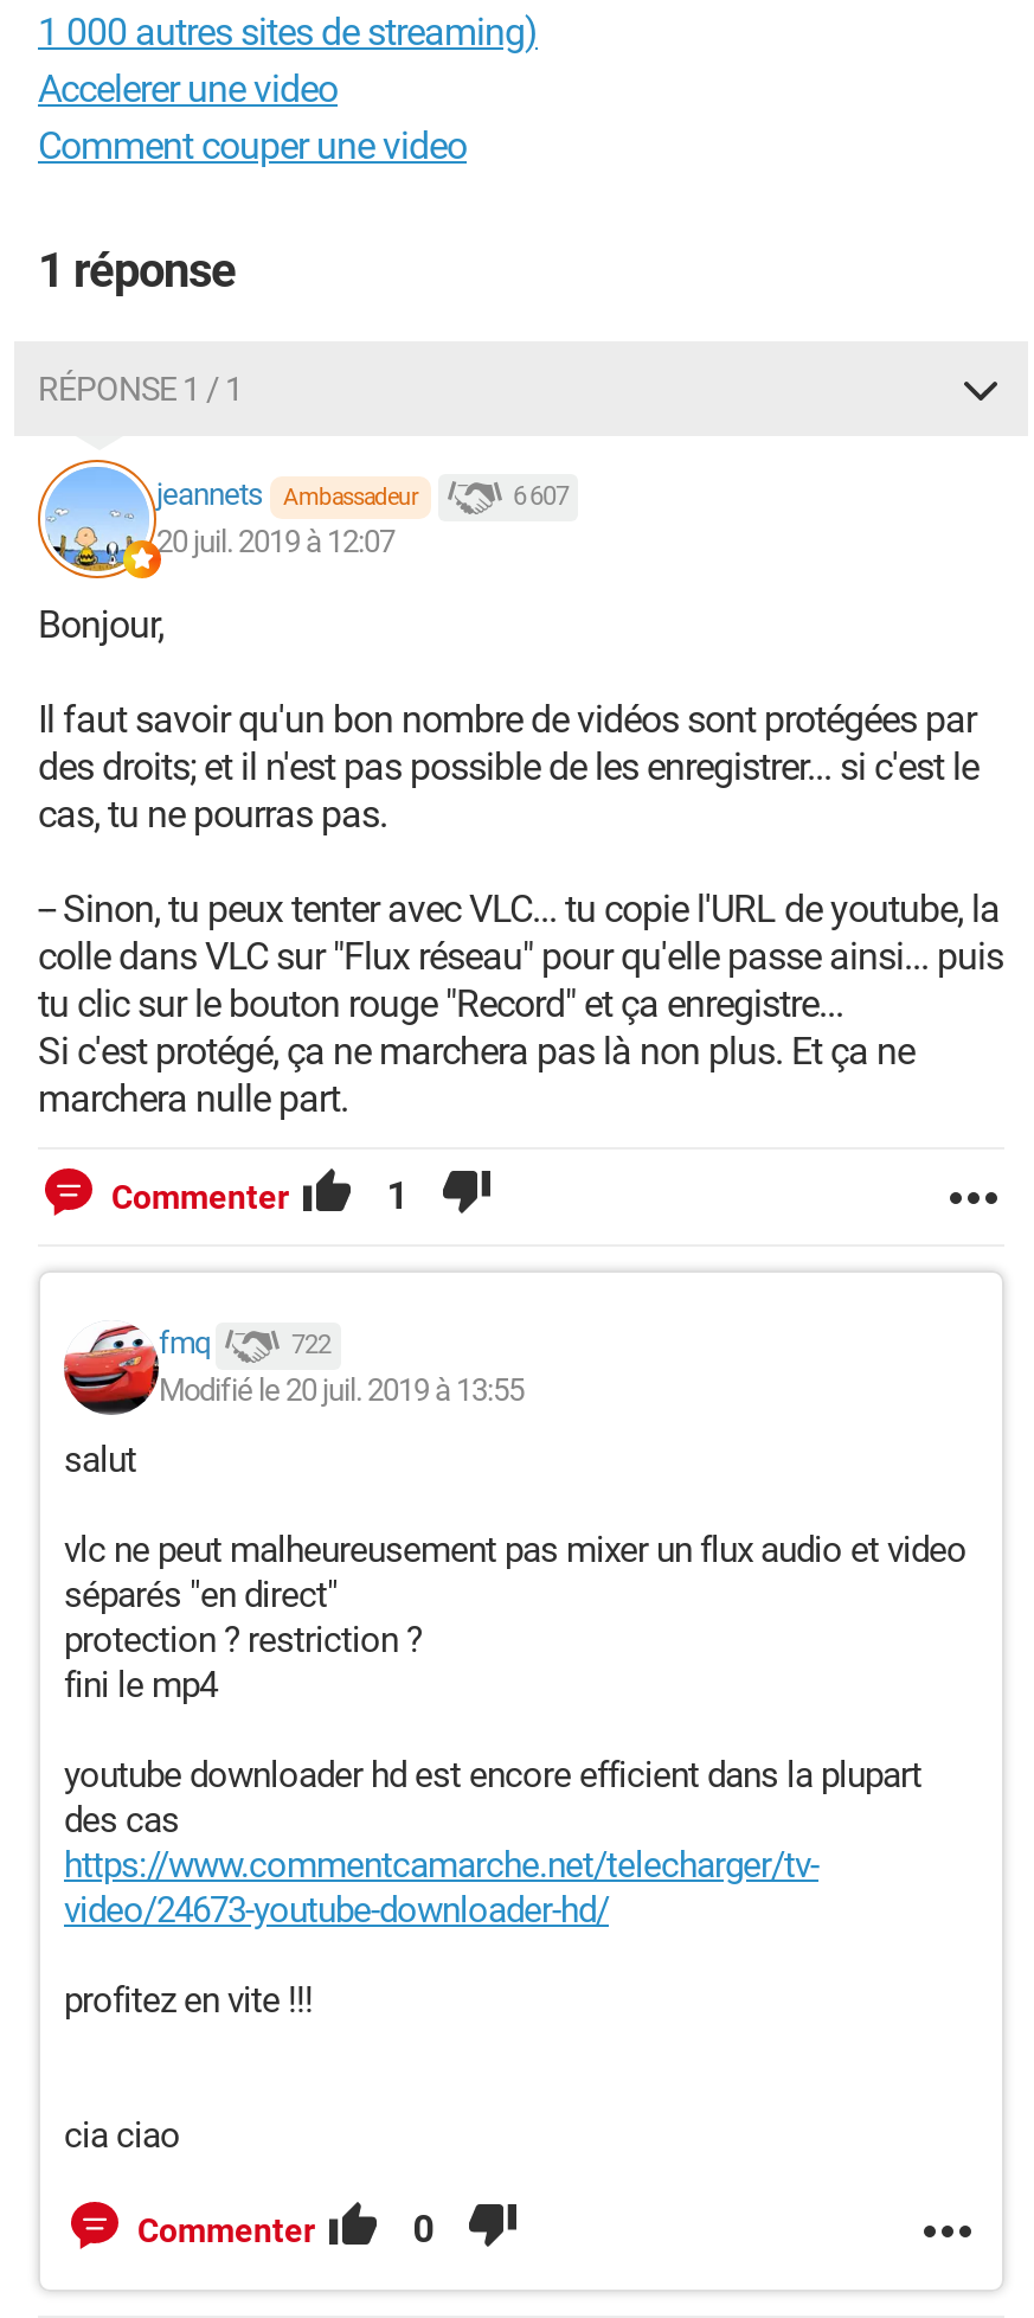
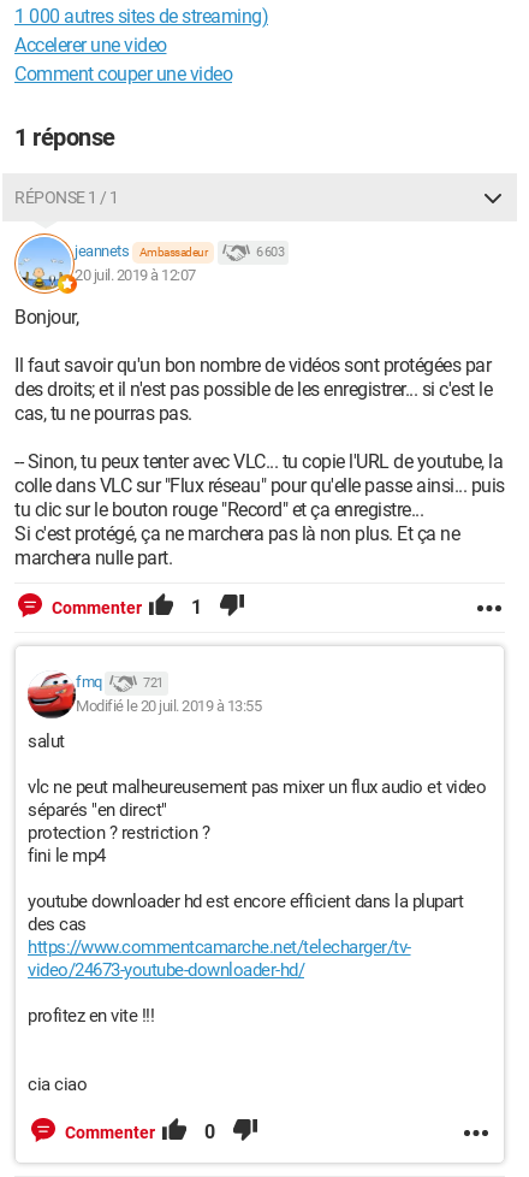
- 6 607
+ 6 603

- 722
+ 721
